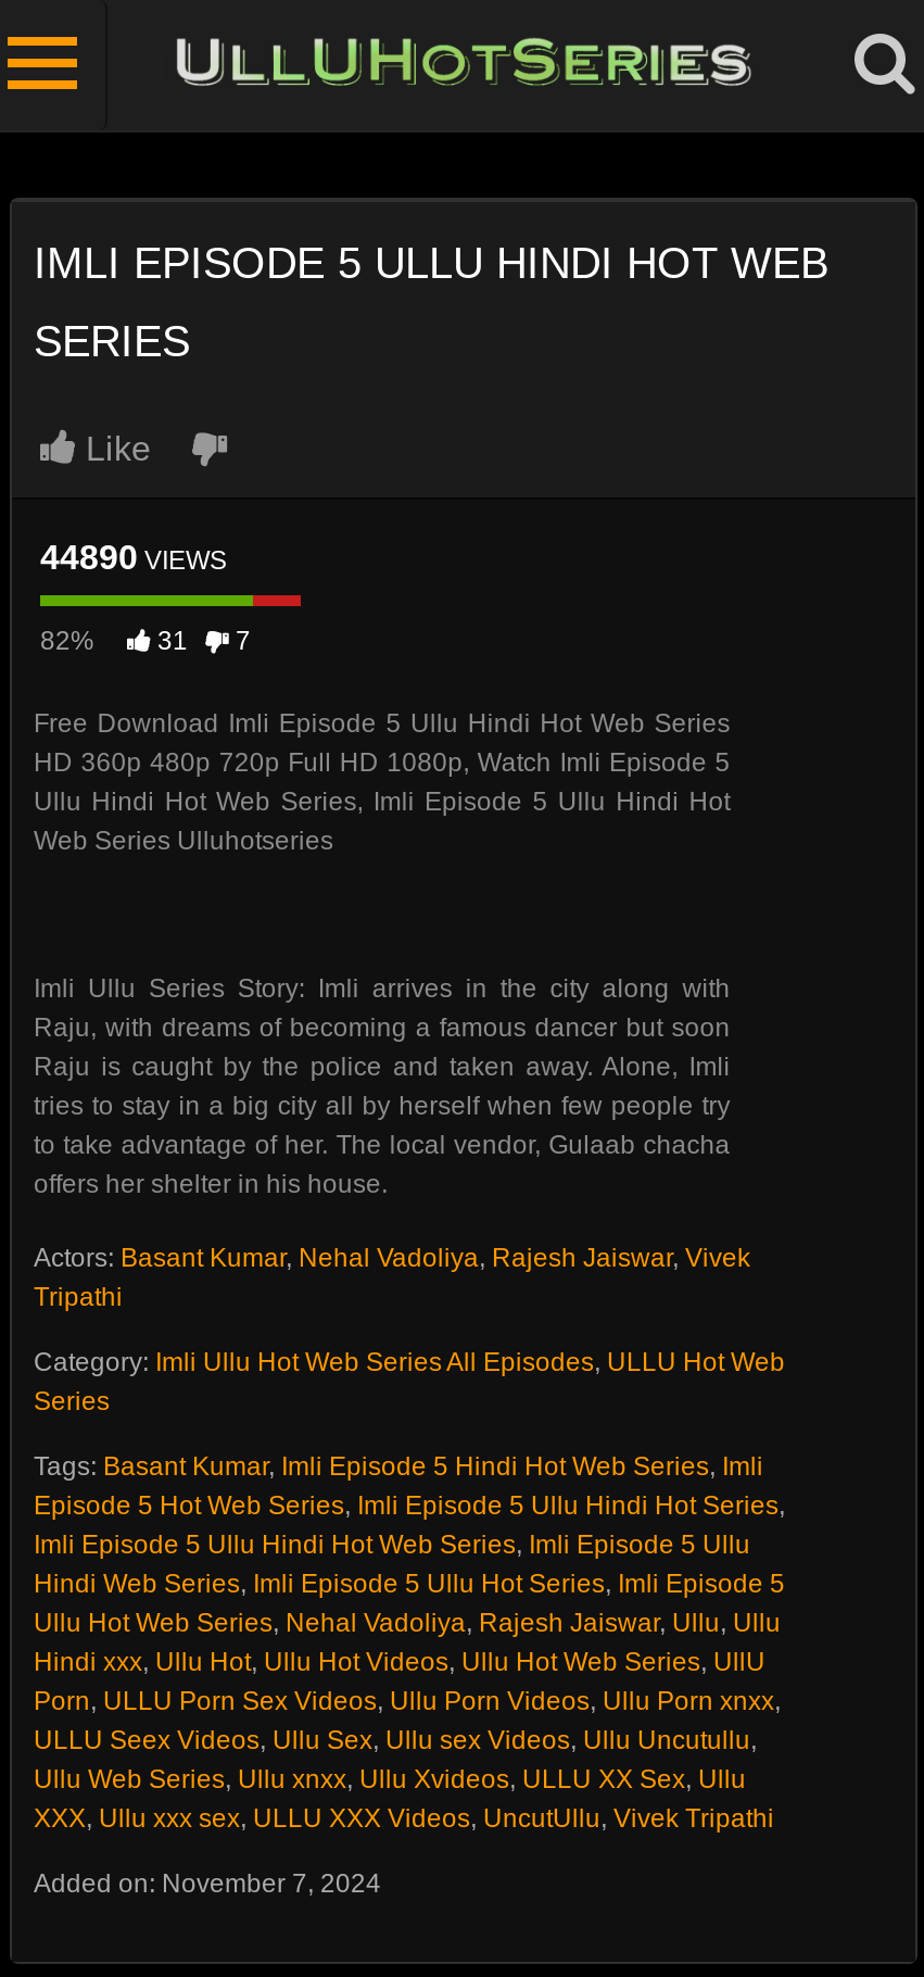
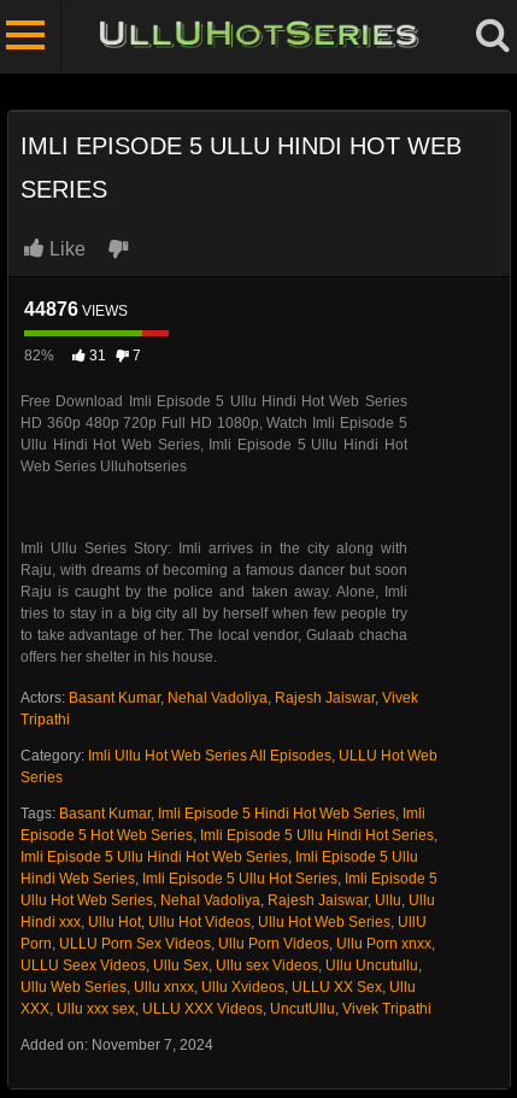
- 44890 VIEWS
+ 44876 VIEWS
